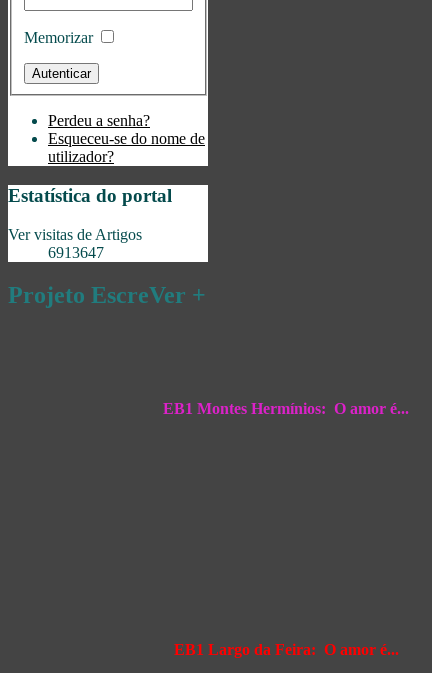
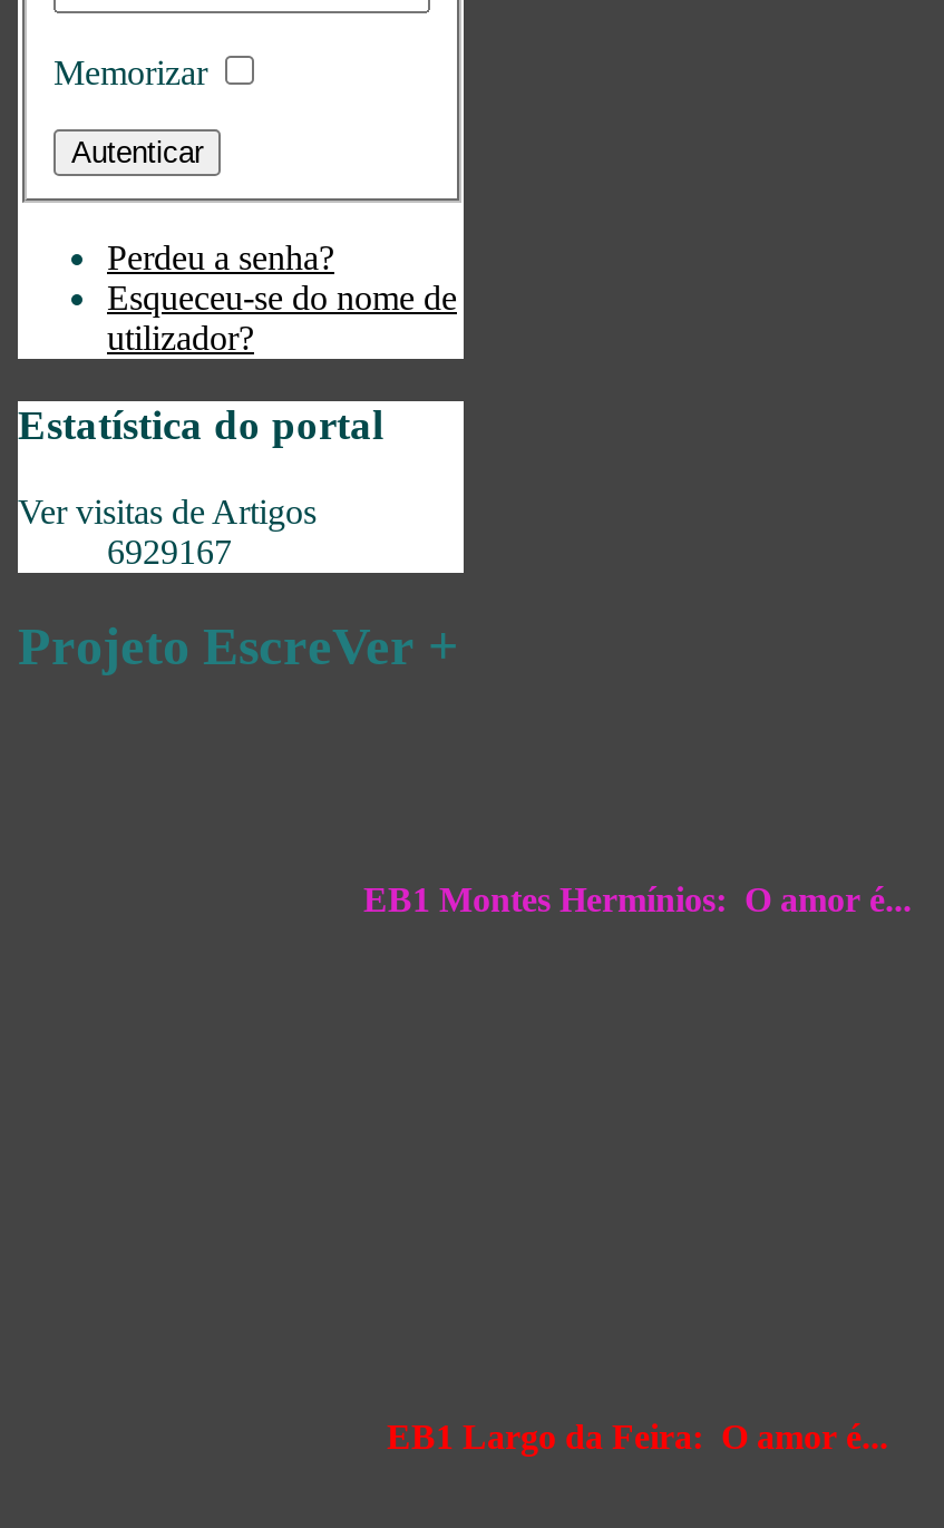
- 6913647
+ 6929167
